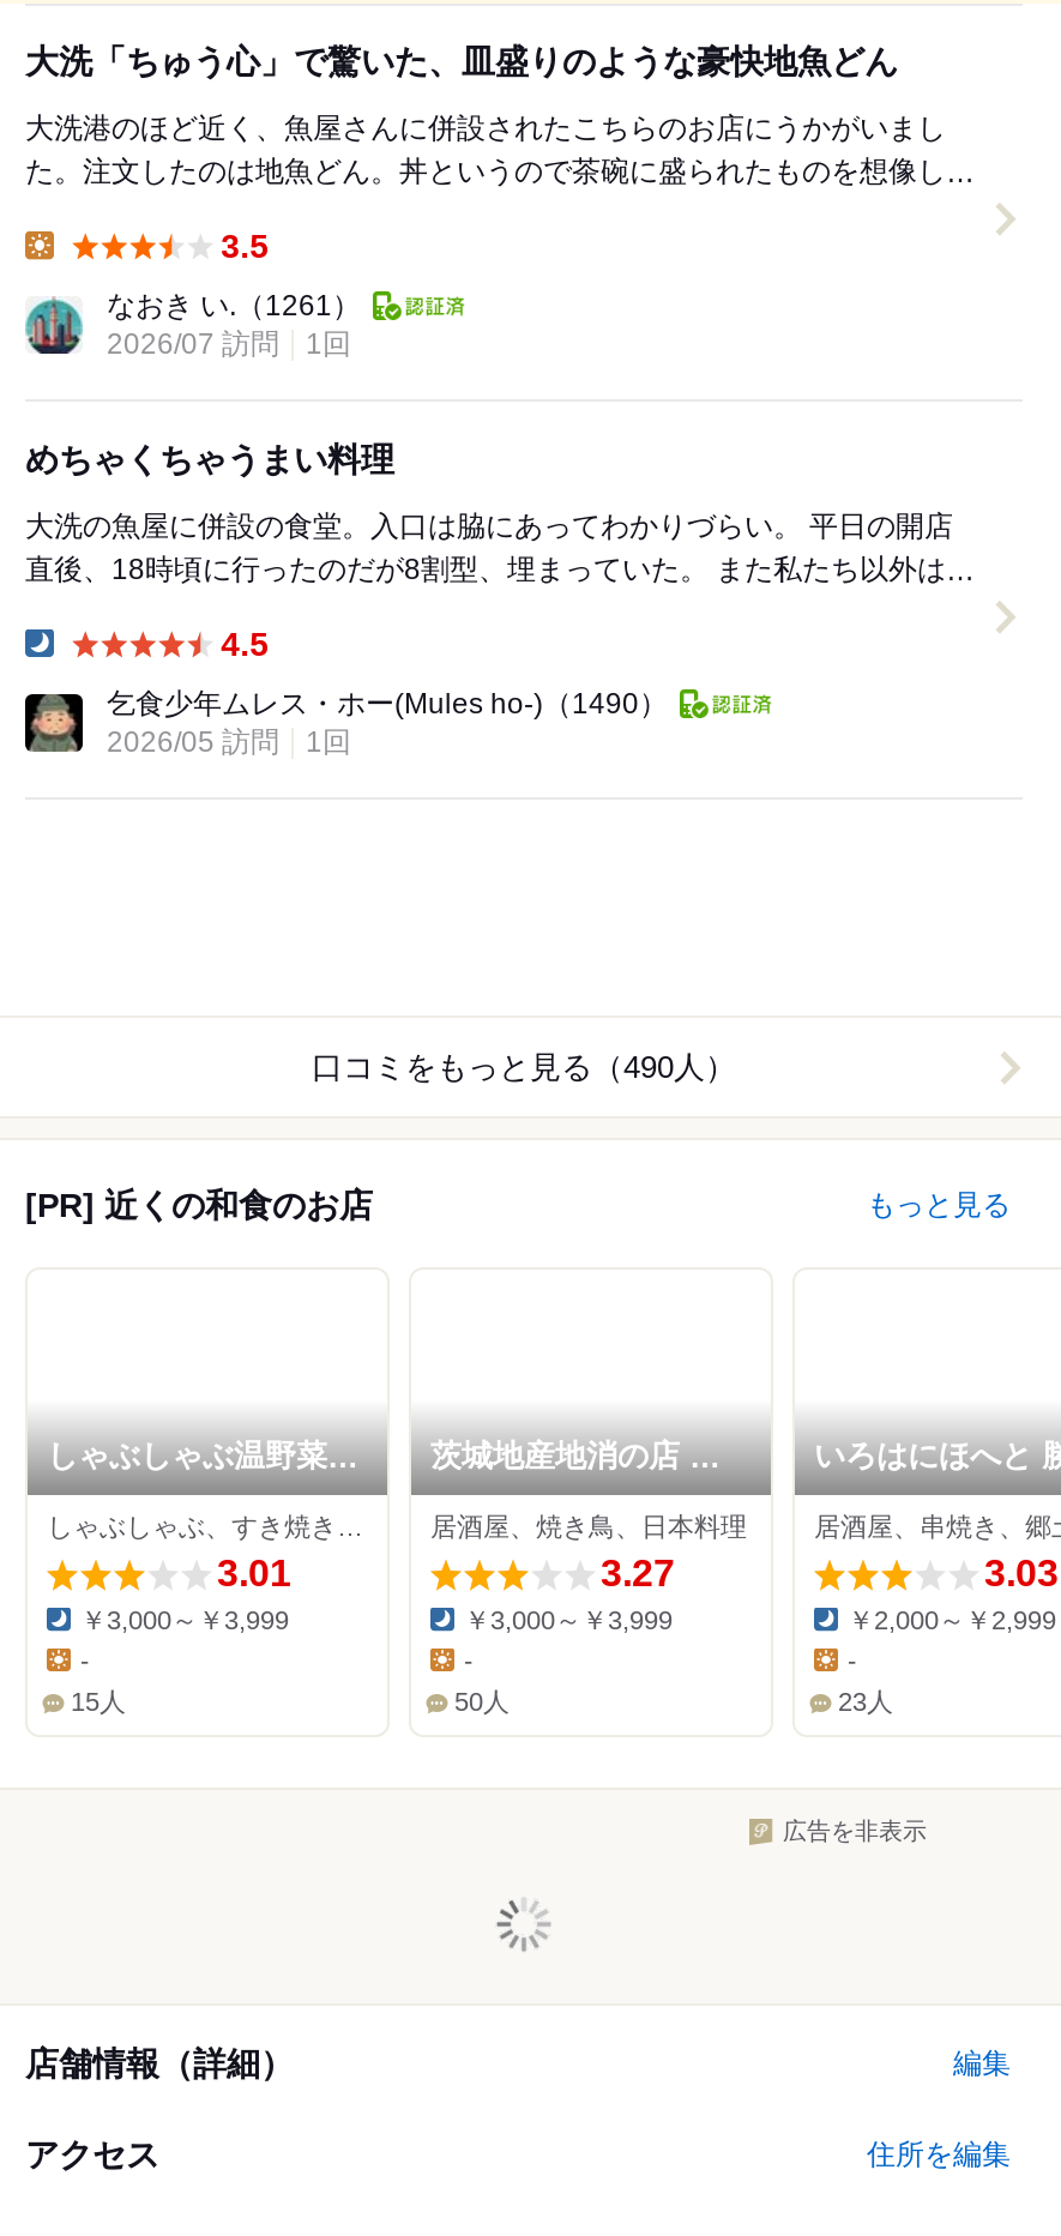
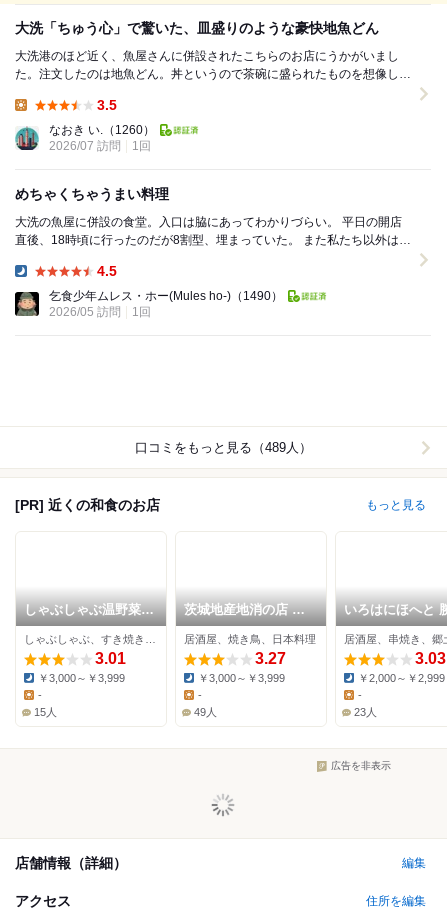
- なおき い.（1261）
+ なおき い.（1260）

- 口コミをもっと見る（490人）
+ 口コミをもっと見る（489人）

- 50人
+ 49人
